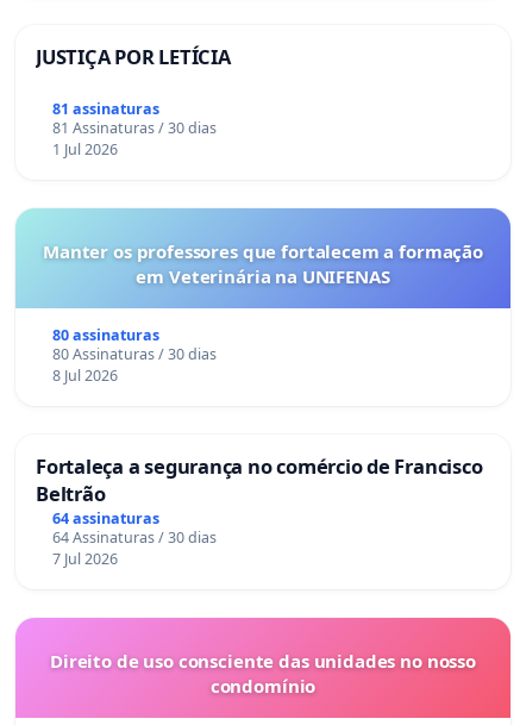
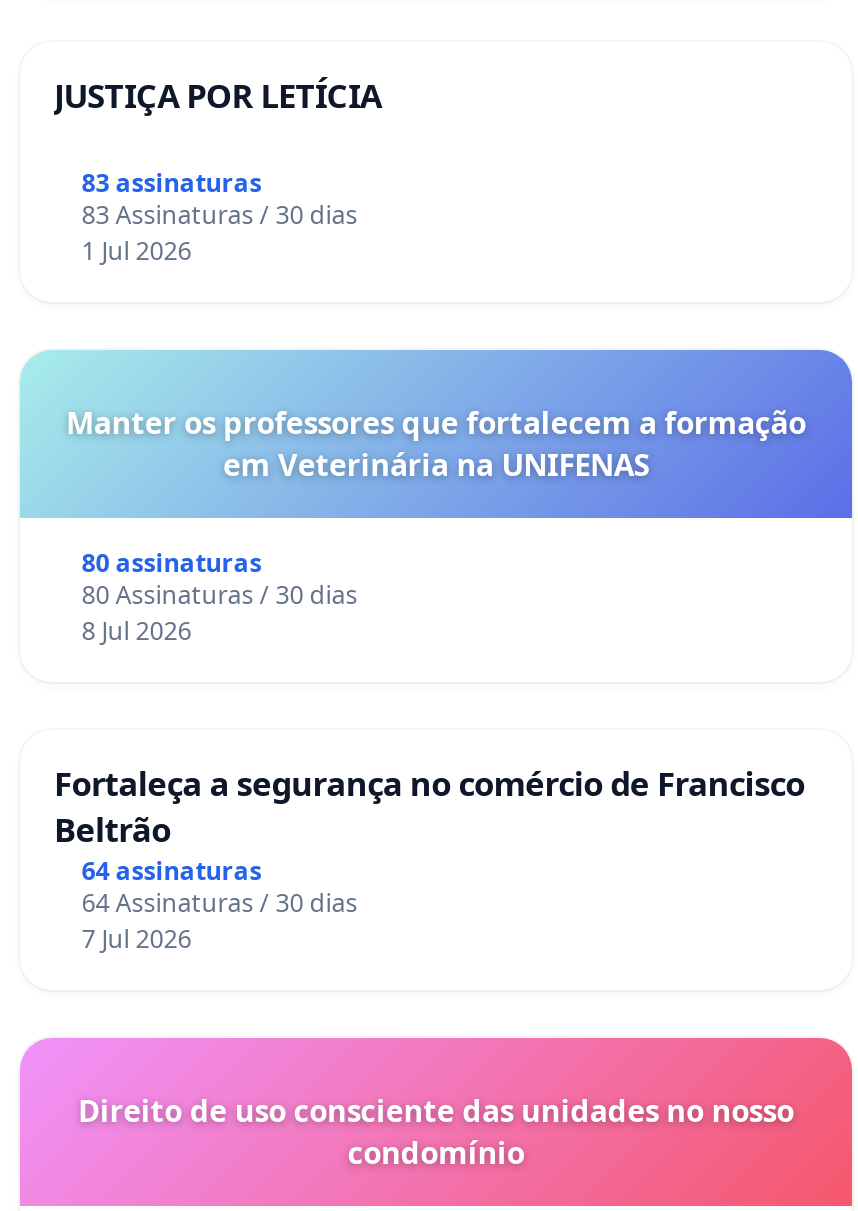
- 81 assinaturas
+ 83 assinaturas

- 81 Assinaturas / 30 dias
+ 83 Assinaturas / 30 dias
